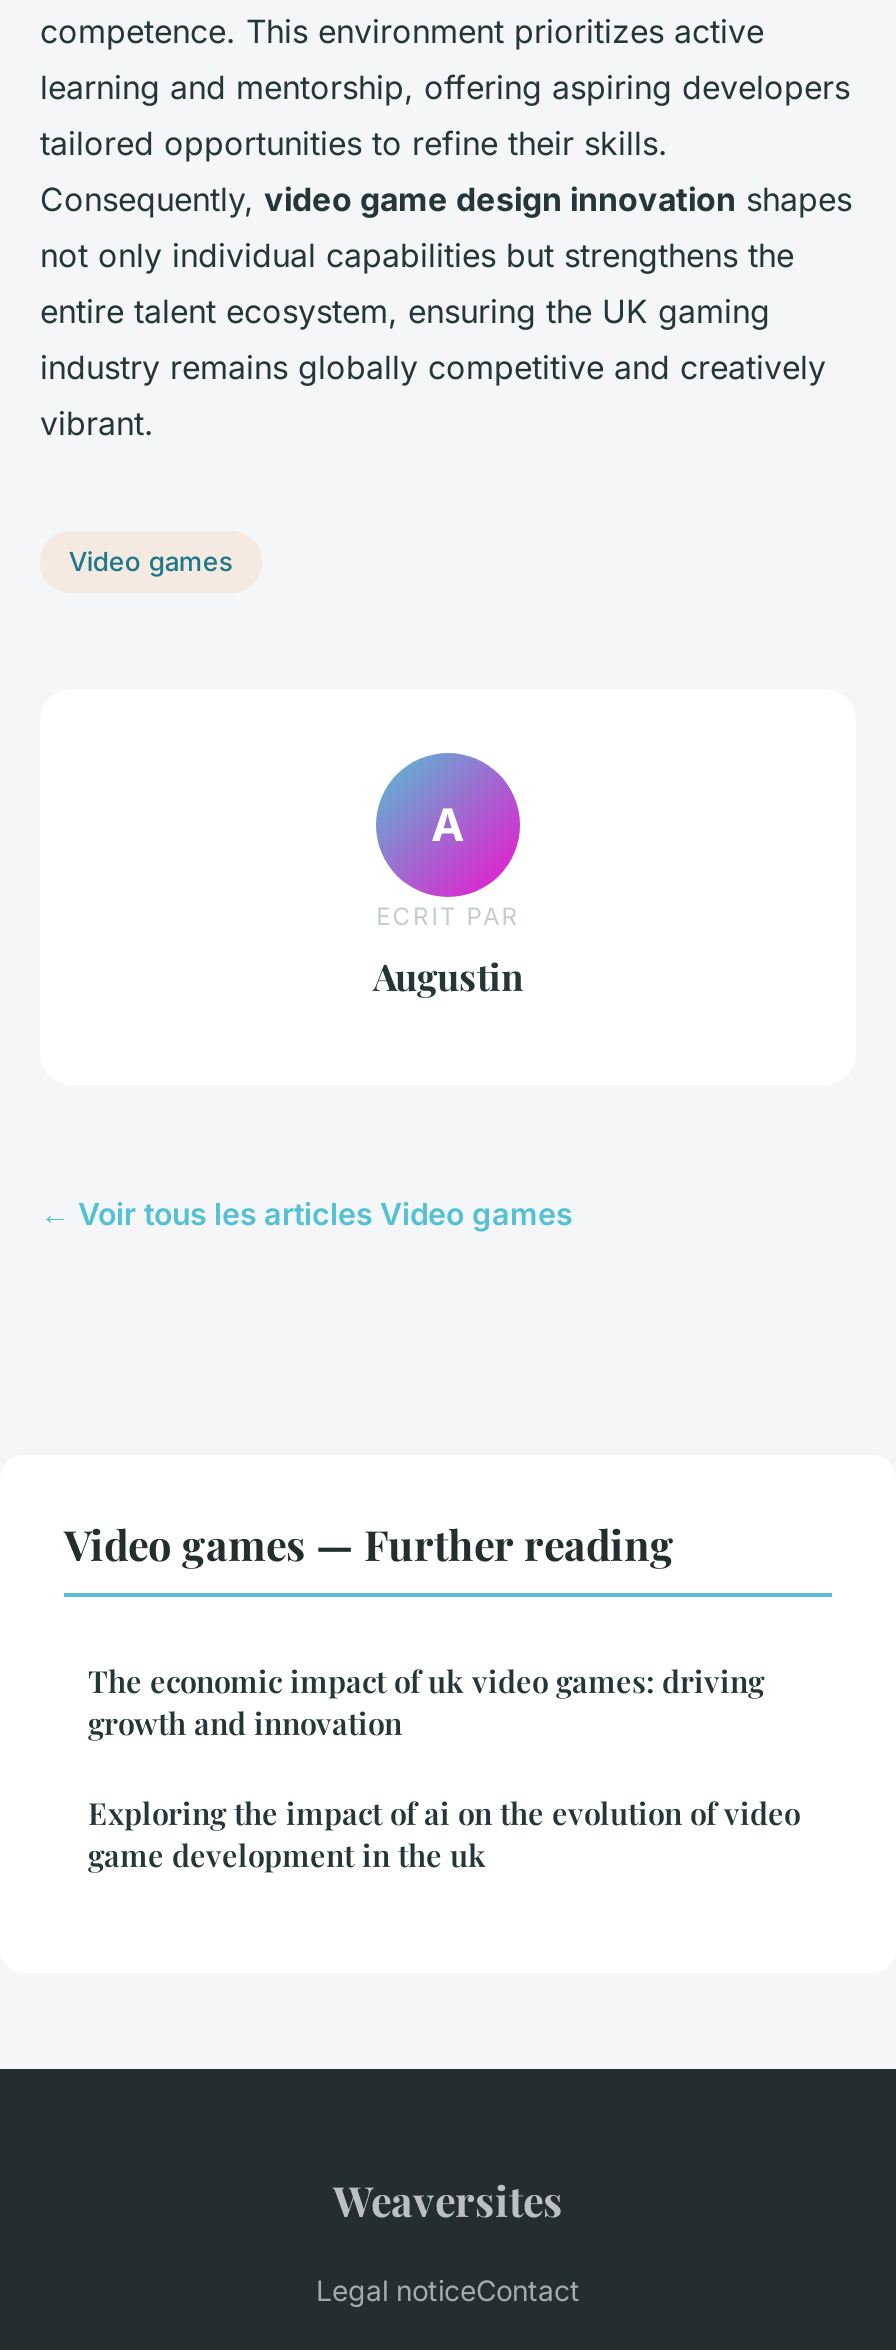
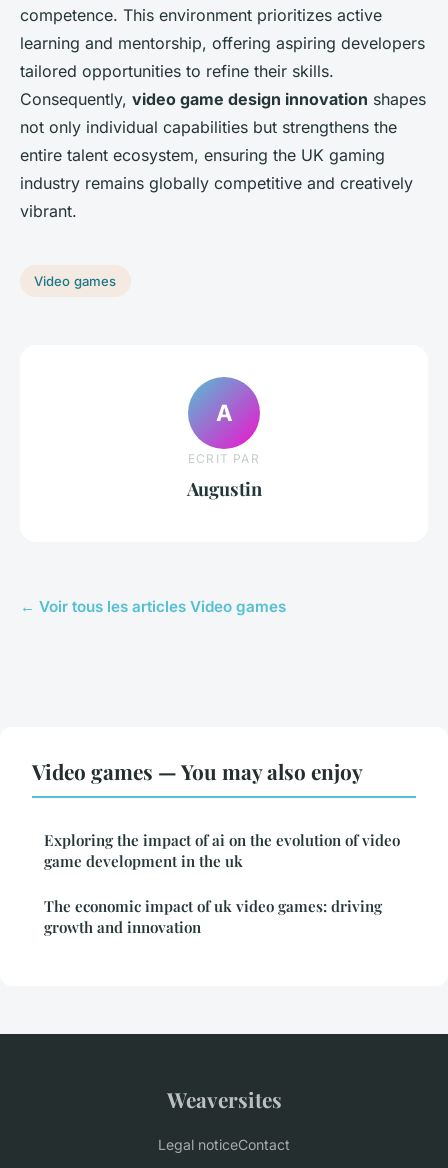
- Video games — Further reading
+ Video games — You may also enjoy

moved down: The economic impact of uk video games: driving | growth and innovation

moved up: Exploring the impact of ai on the evolution of video | game development in the uk
